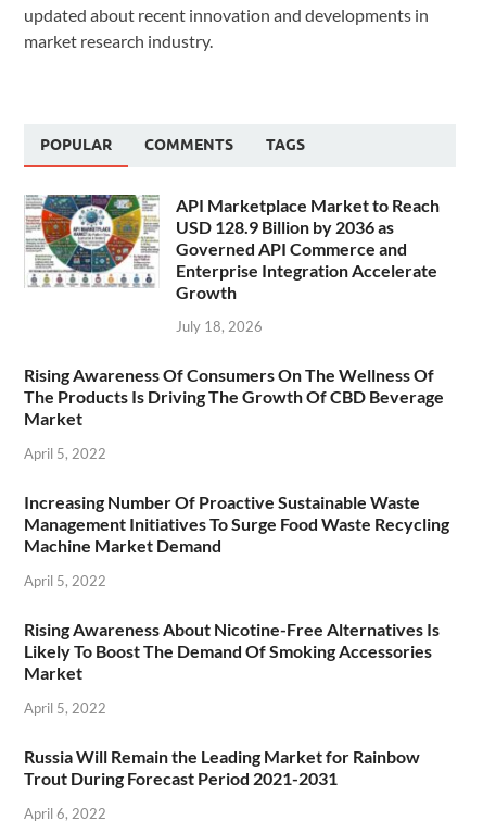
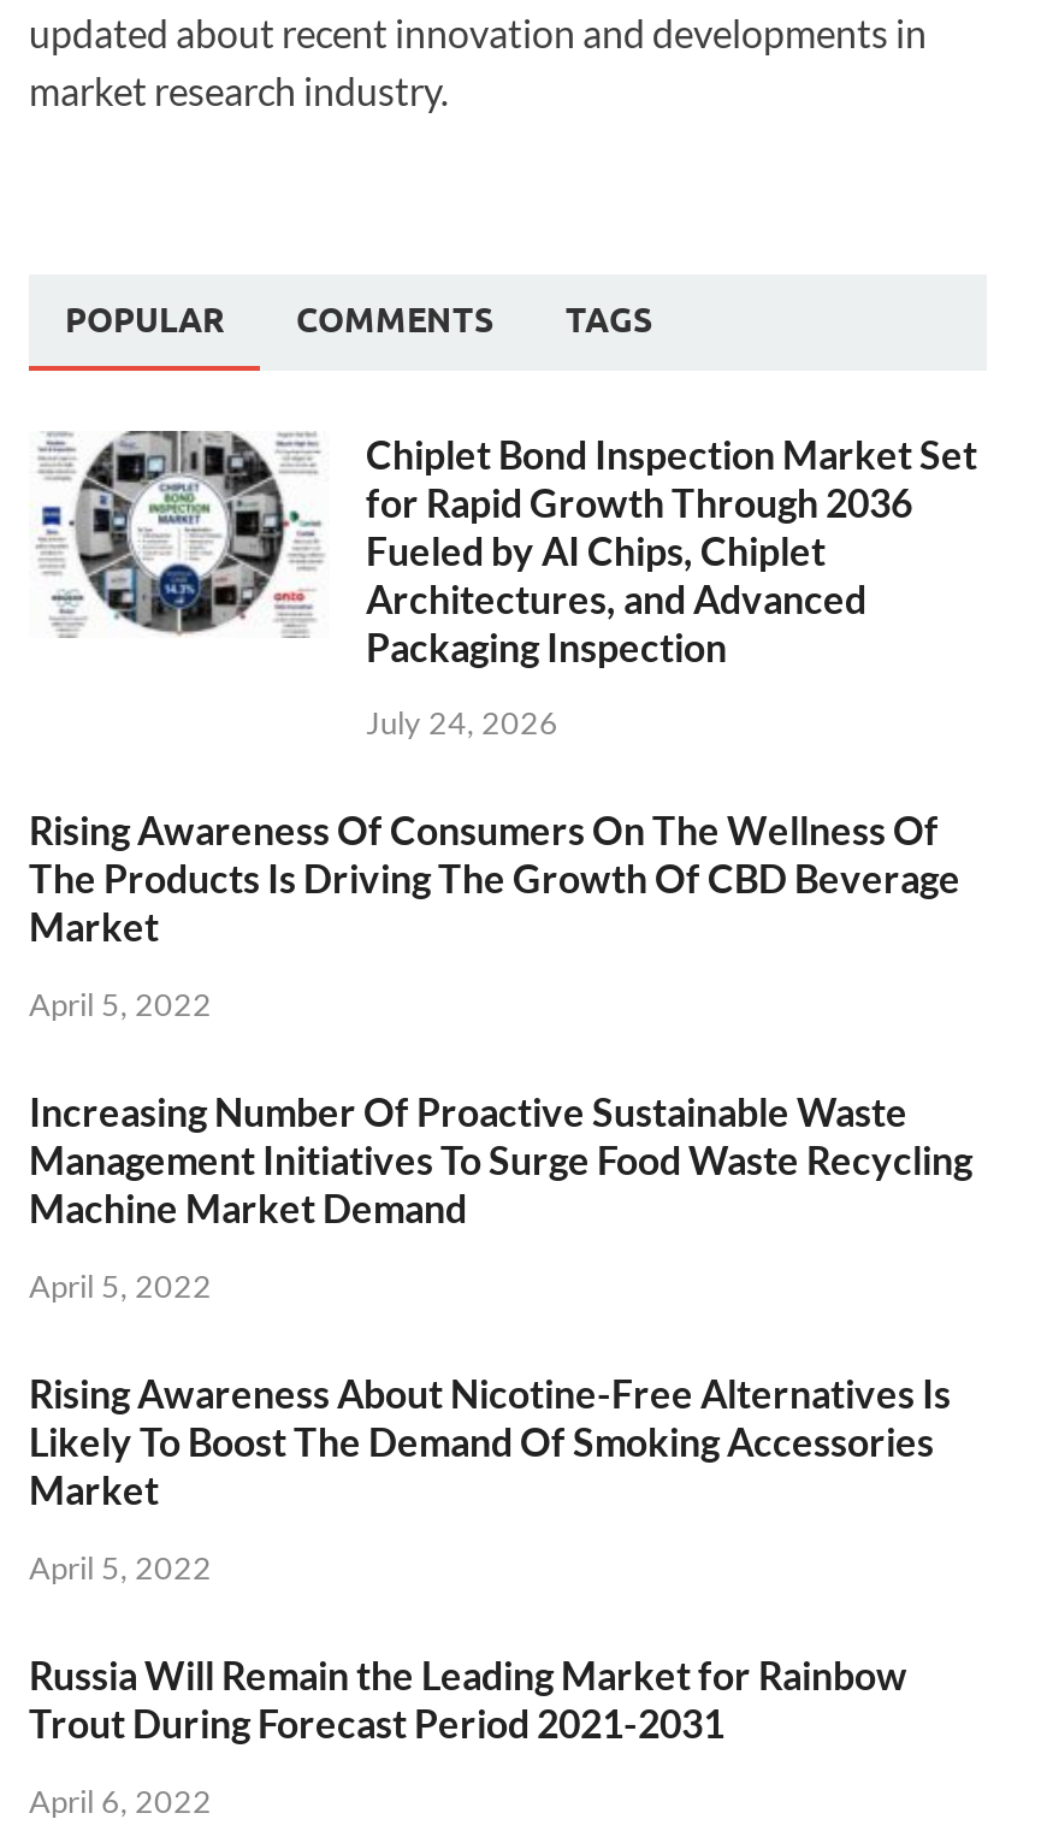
- [image]
- API Marketplace Market to Reach
- USD 128.9 Billion by 2036 as
- Governed API Commerce and
- Enterprise Integration Accelerate
- Growth
+ [image]
+ Chiplet Bond Inspection Market Set
+ for Rapid Growth Through 2036
+ Fueled by AI Chips, Chiplet
+ Architectures, and Advanced
+ Packaging Inspection

- July 18, 2026
+ July 24, 2026
